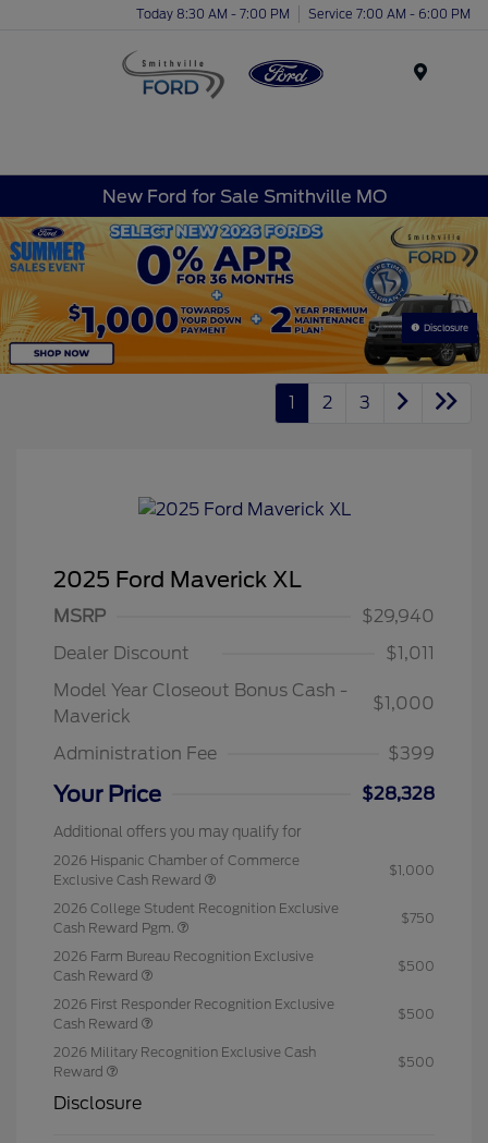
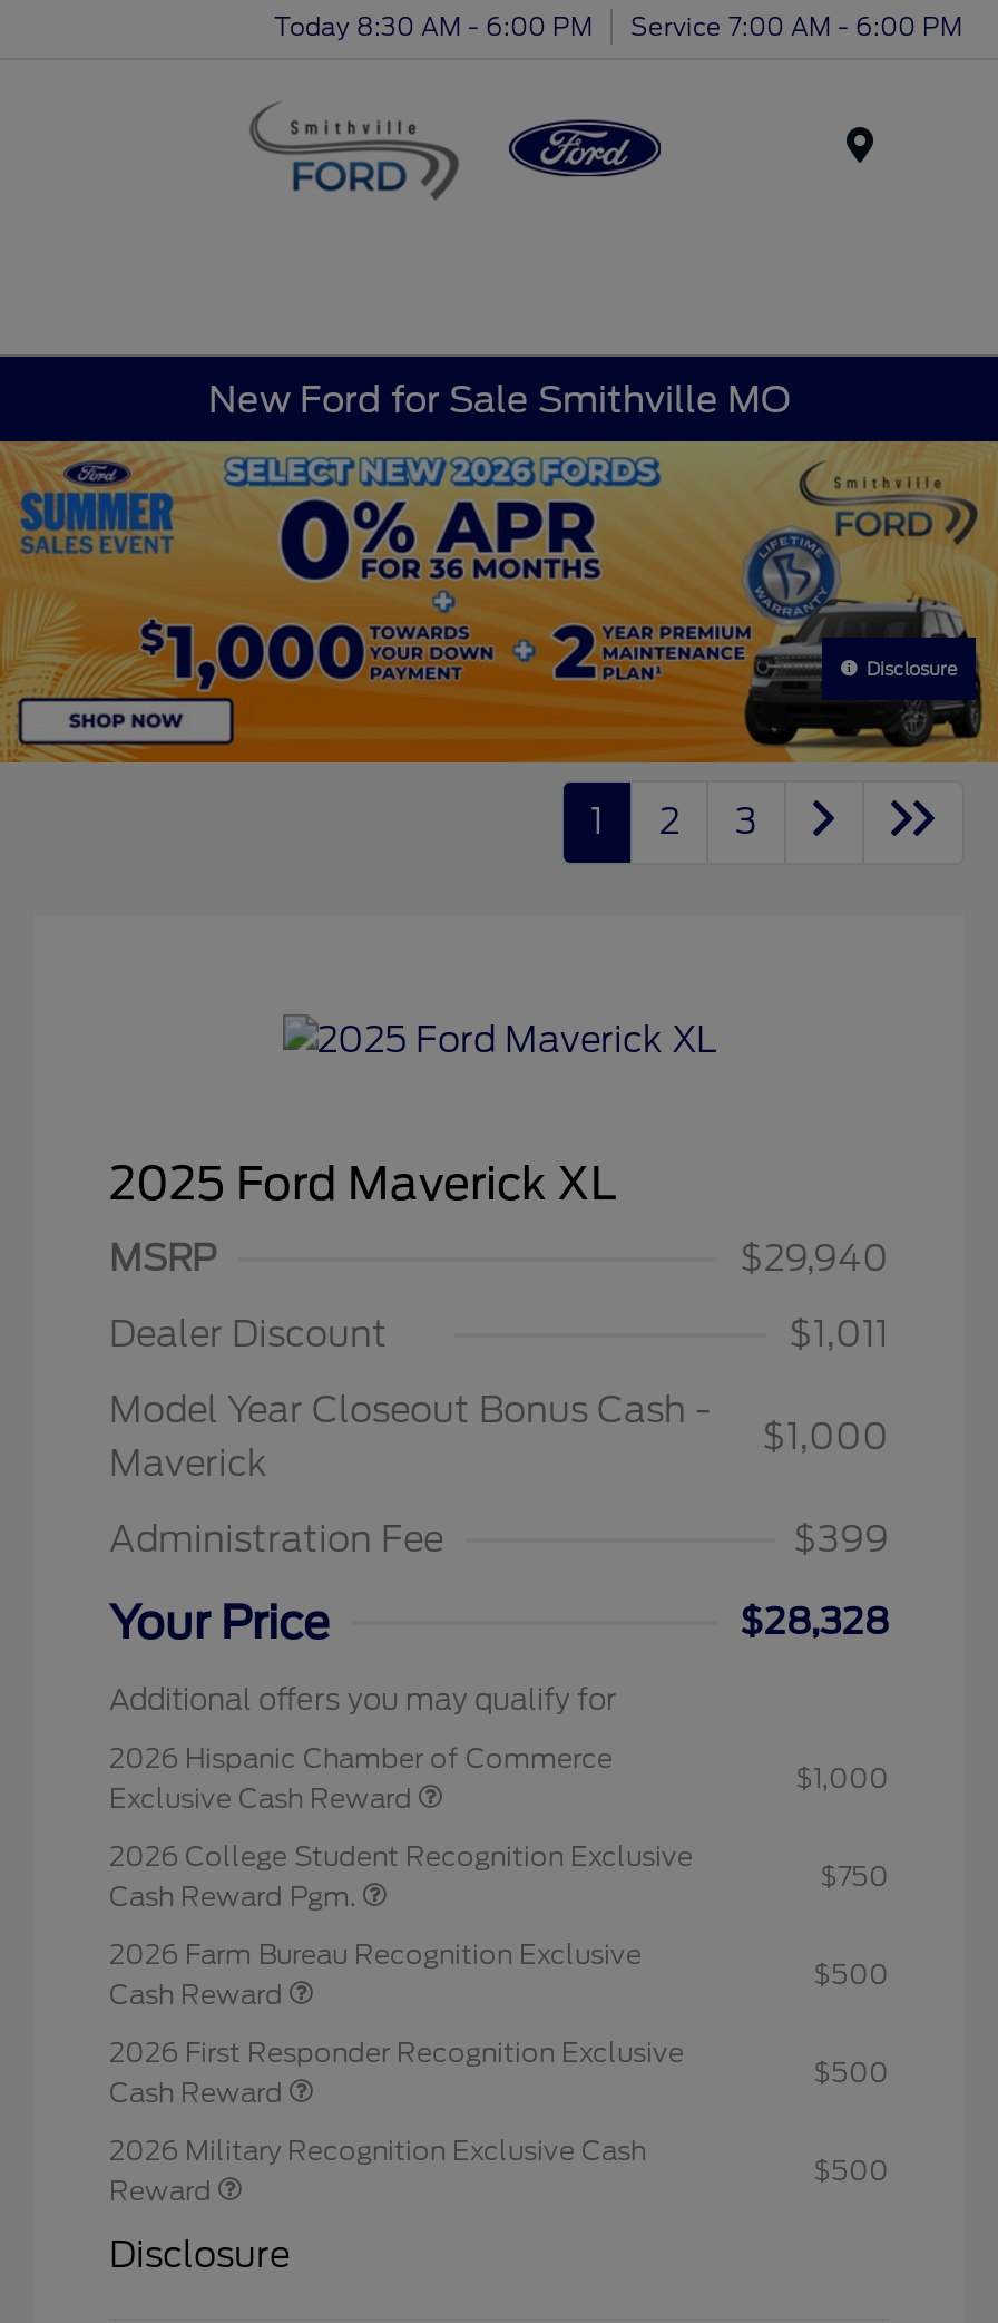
- Today 8:30 AM - 7:00 PM Service 7:00 AM - 6:00 PM
+ Today 8:30 AM - 6:00 PM Service 7:00 AM - 6:00 PM
